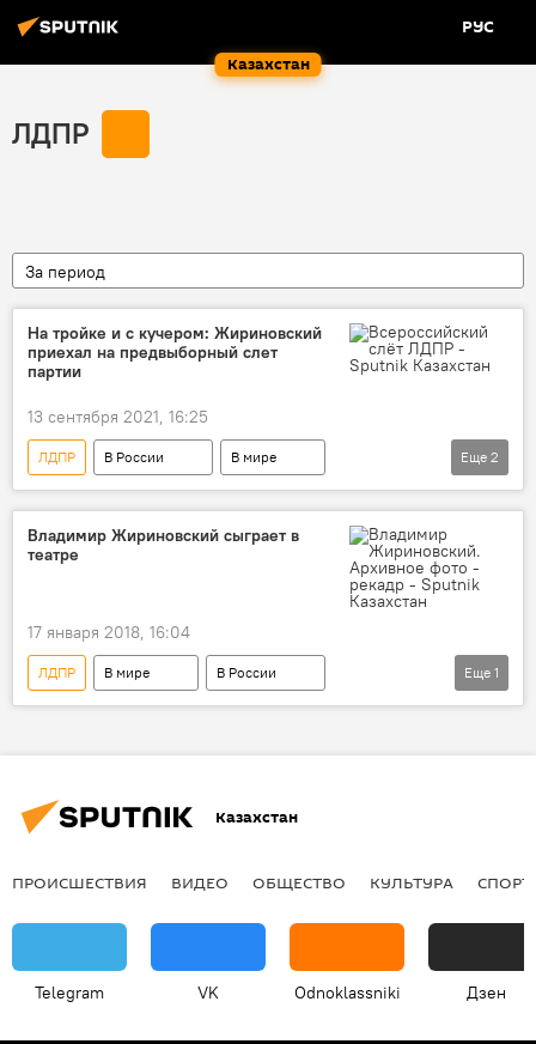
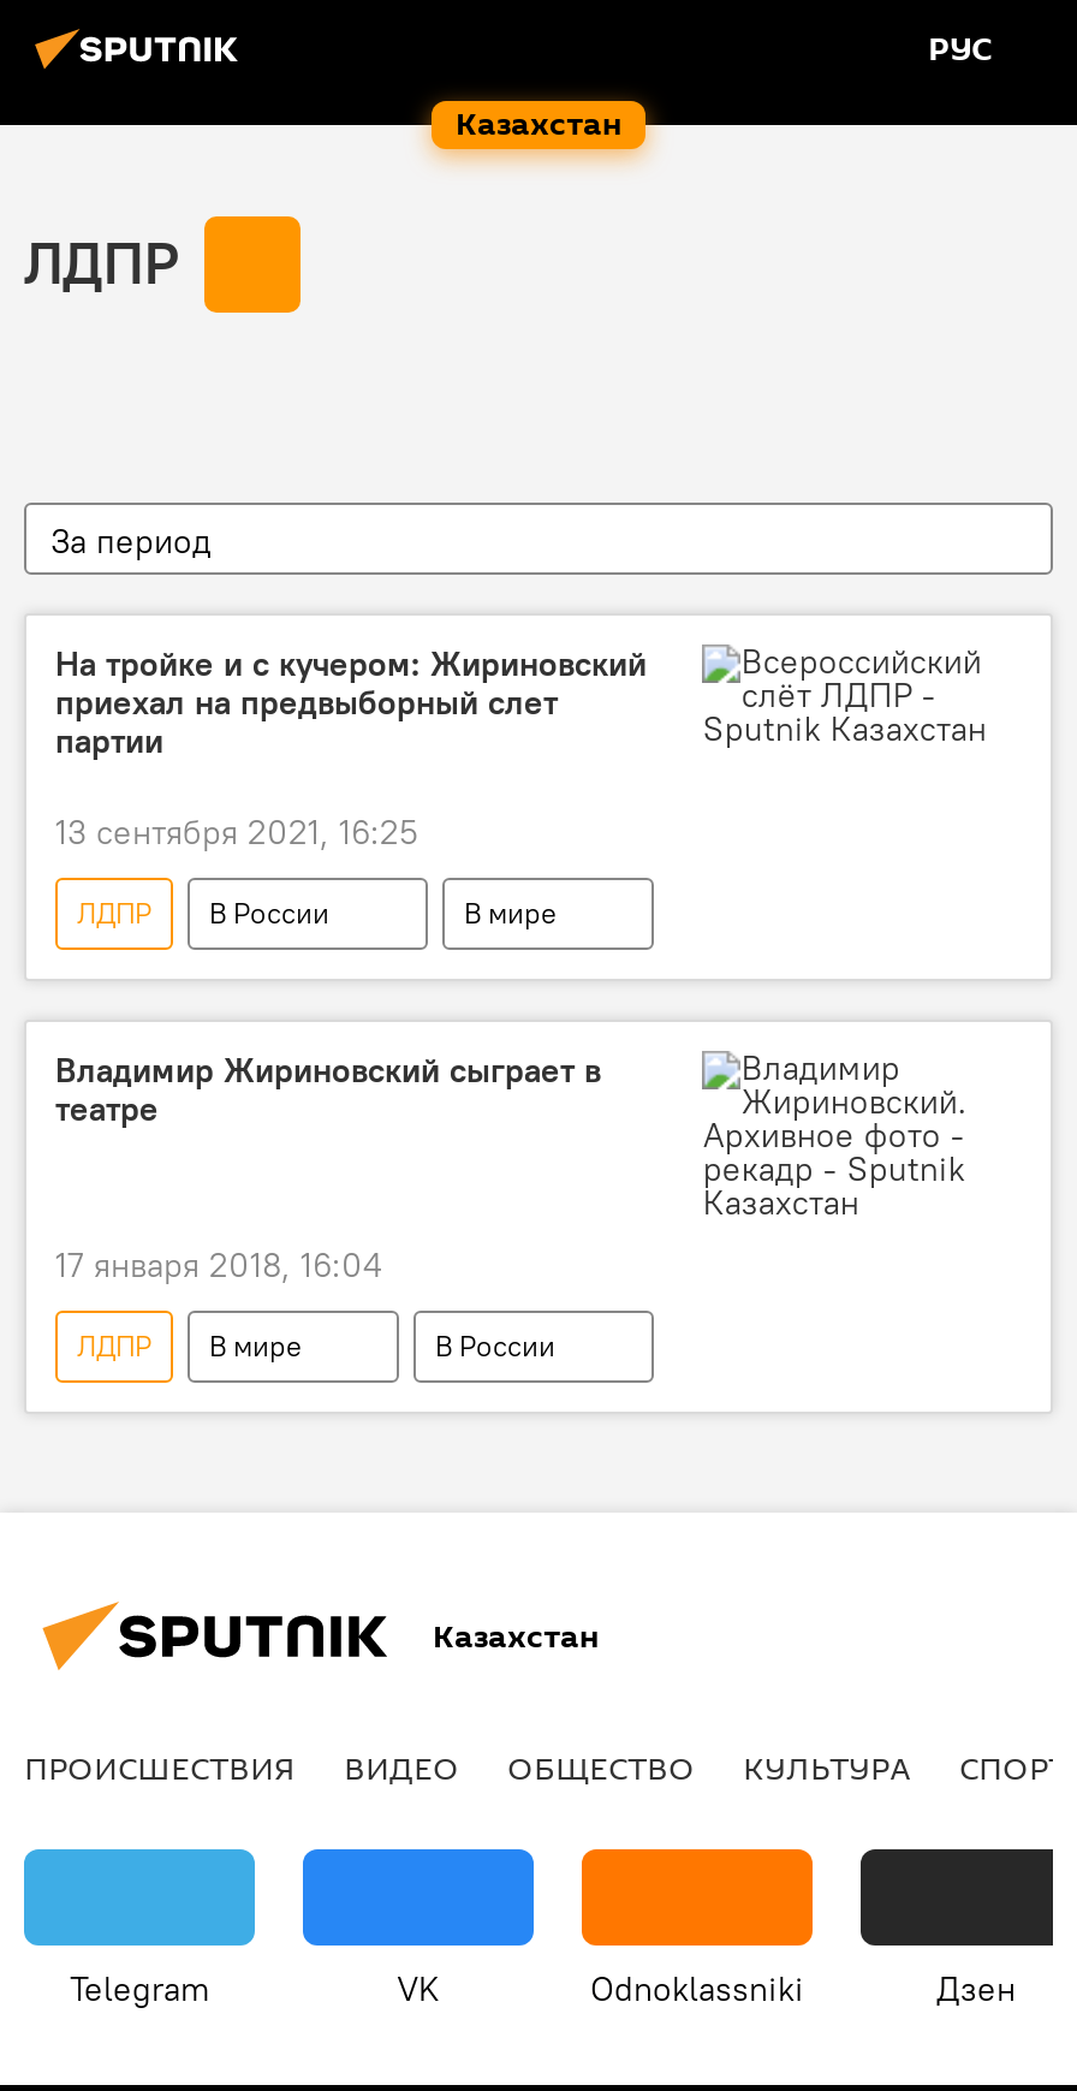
- Еще 2

- Еще 1
